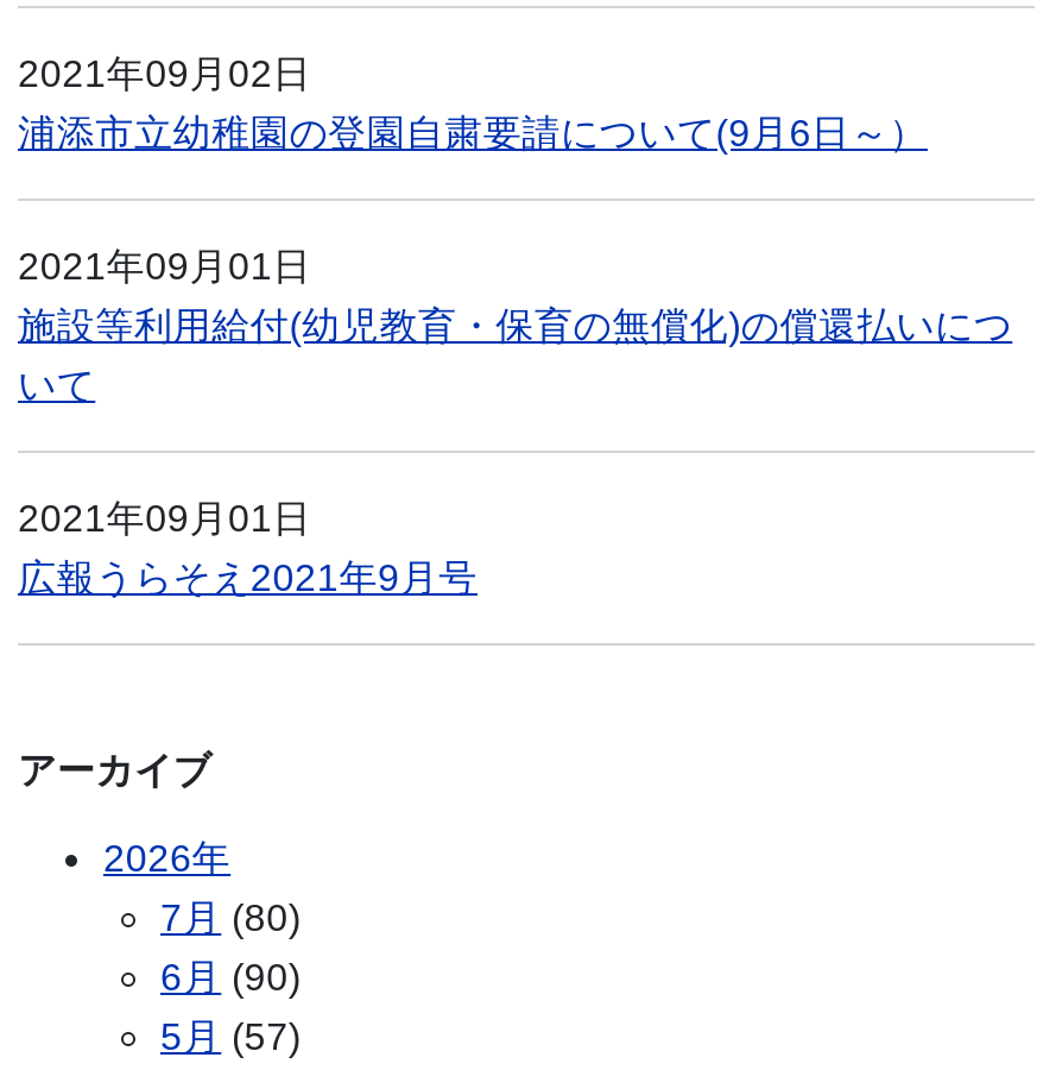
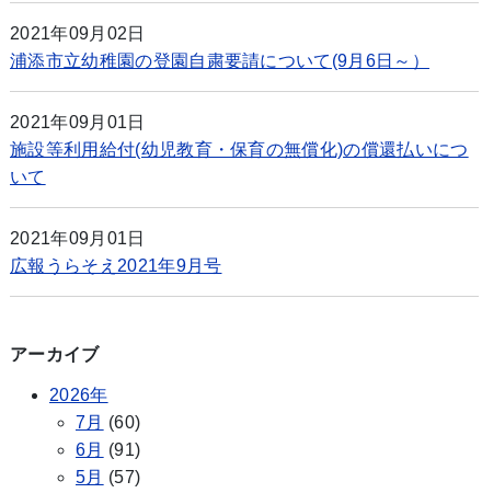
- 7月(80)
+ 7月(60)

- 6月(90)
+ 6月(91)
